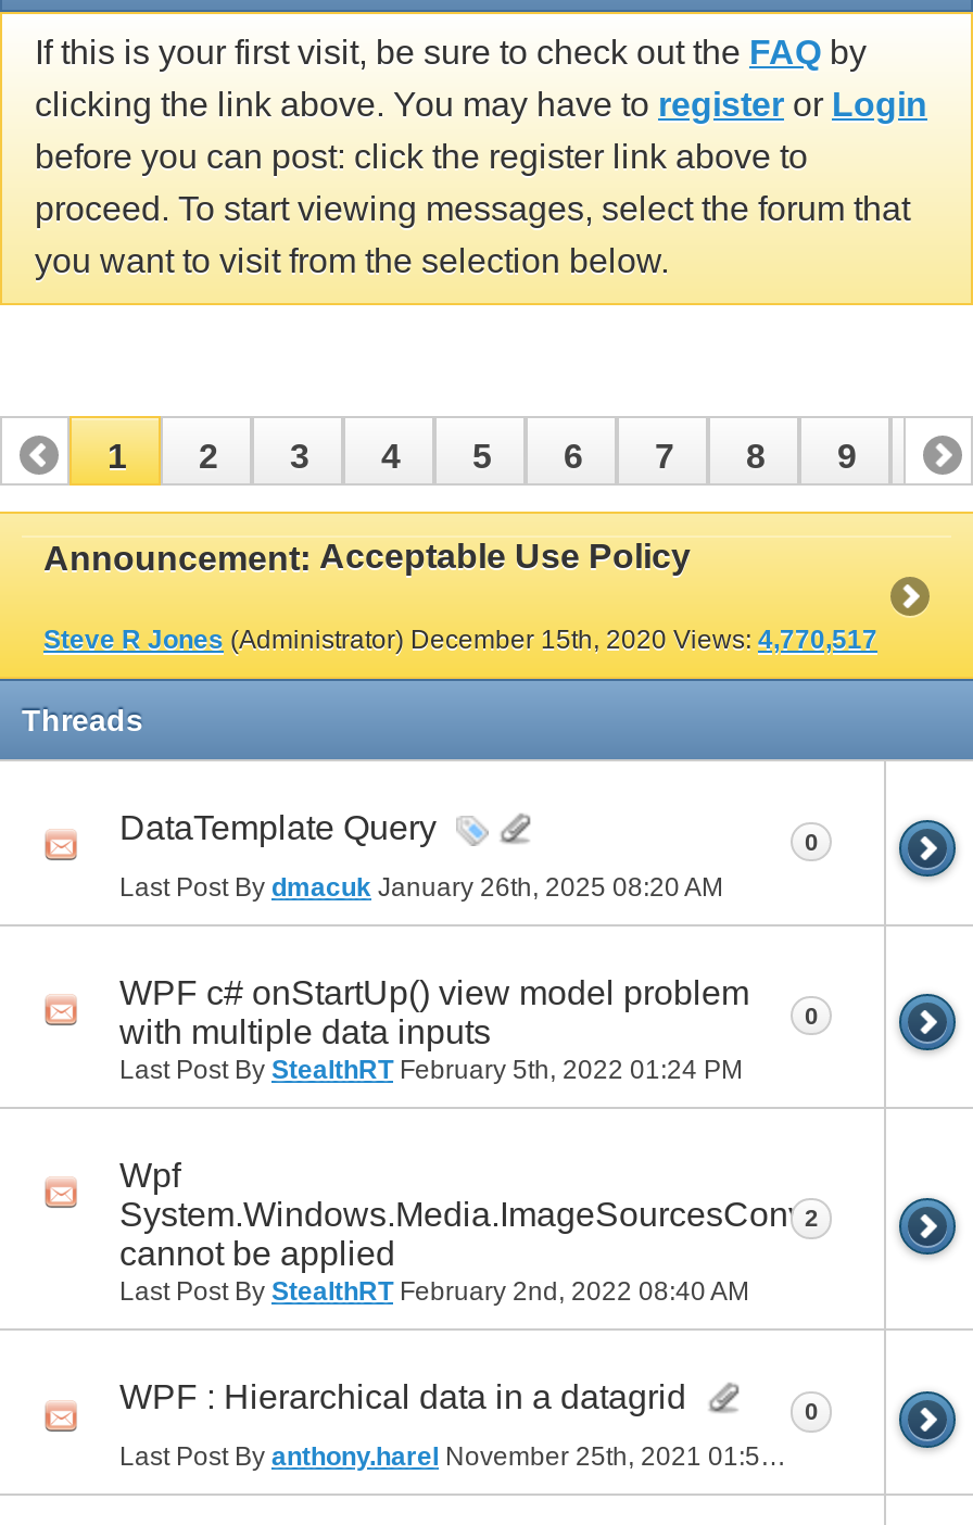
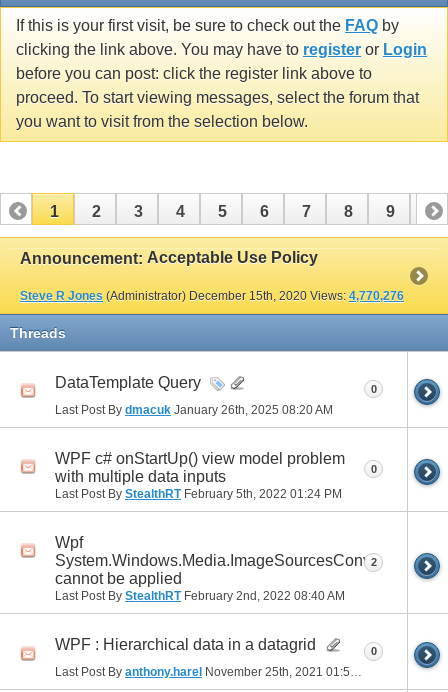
- Steve R Jones (Administrator) December 15th, 2020 Views: 4,770,517
+ Steve R Jones (Administrator) December 15th, 2020 Views: 4,770,276
